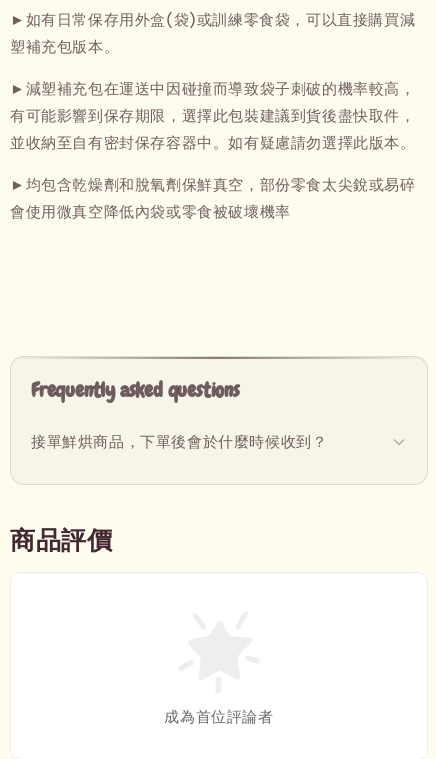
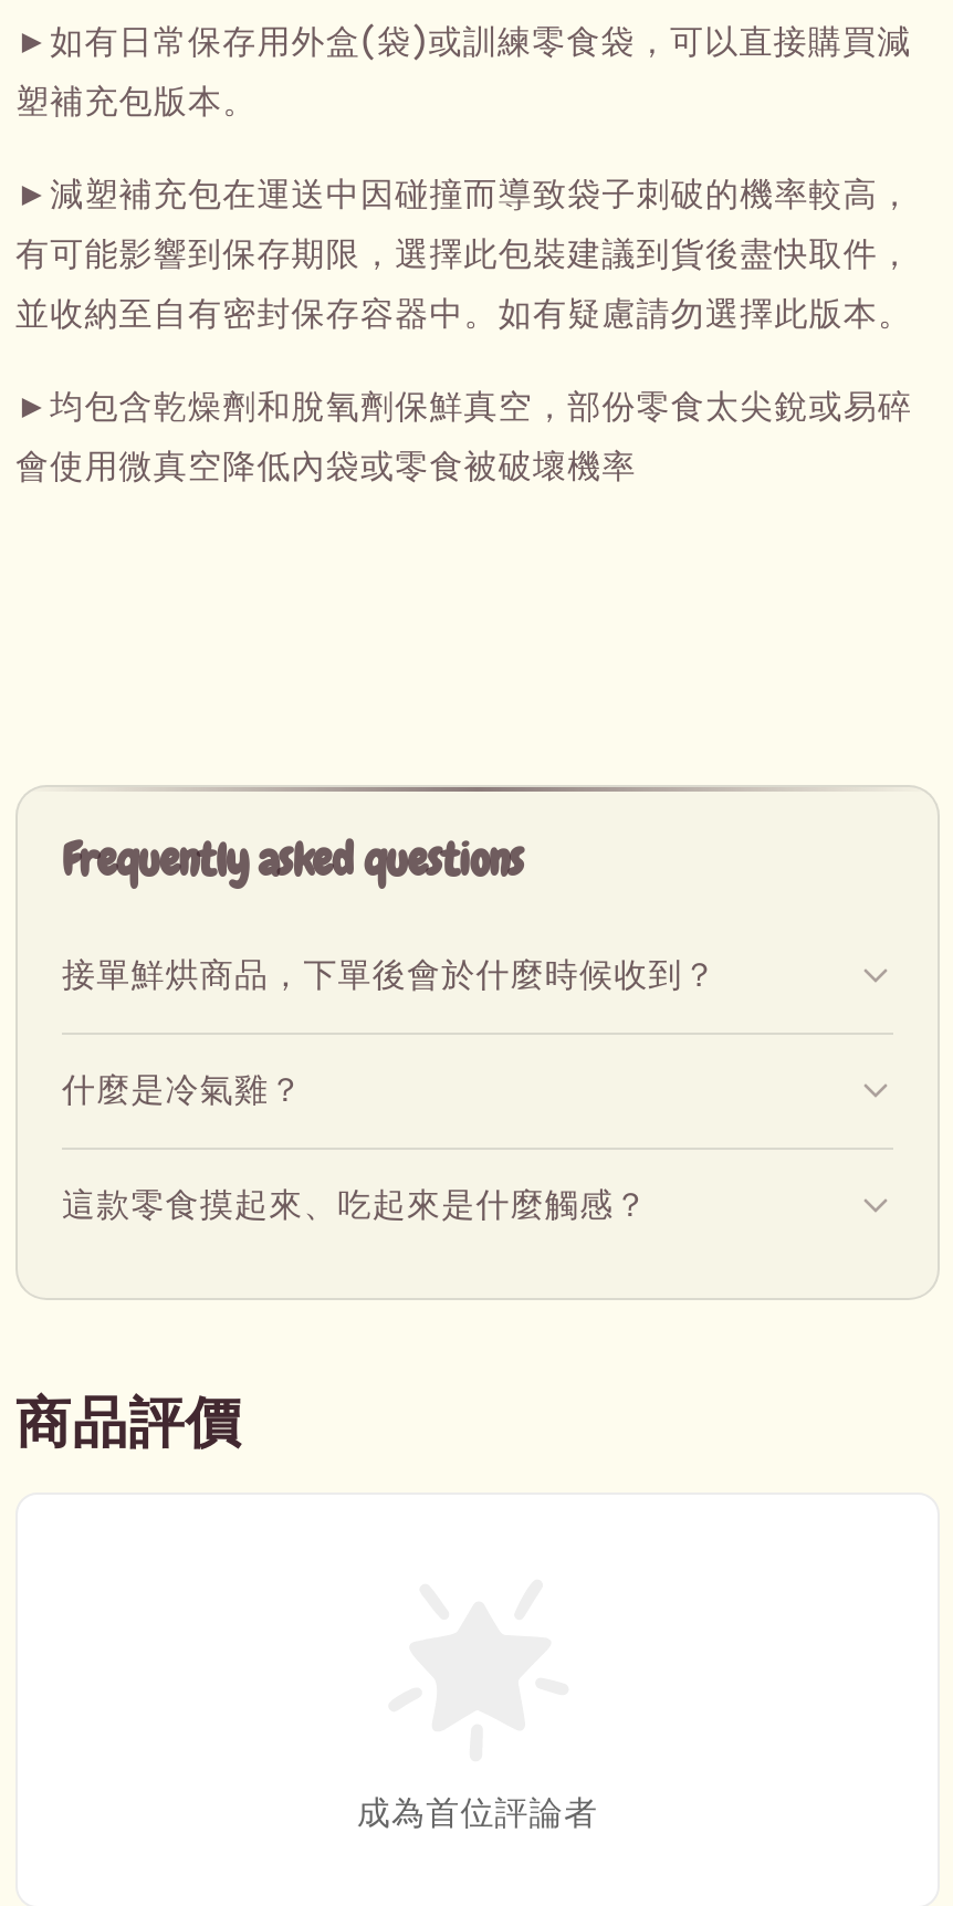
+ 什麼是冷氣雞？
+ 這款零食摸起來、吃起來是什麼觸感？
